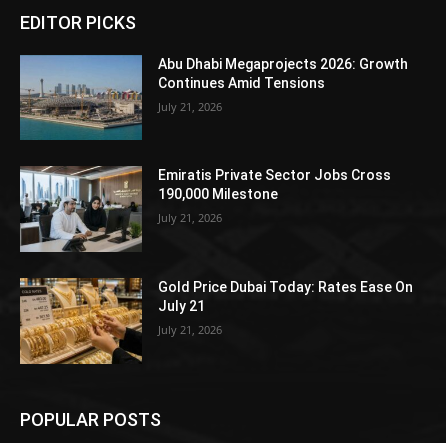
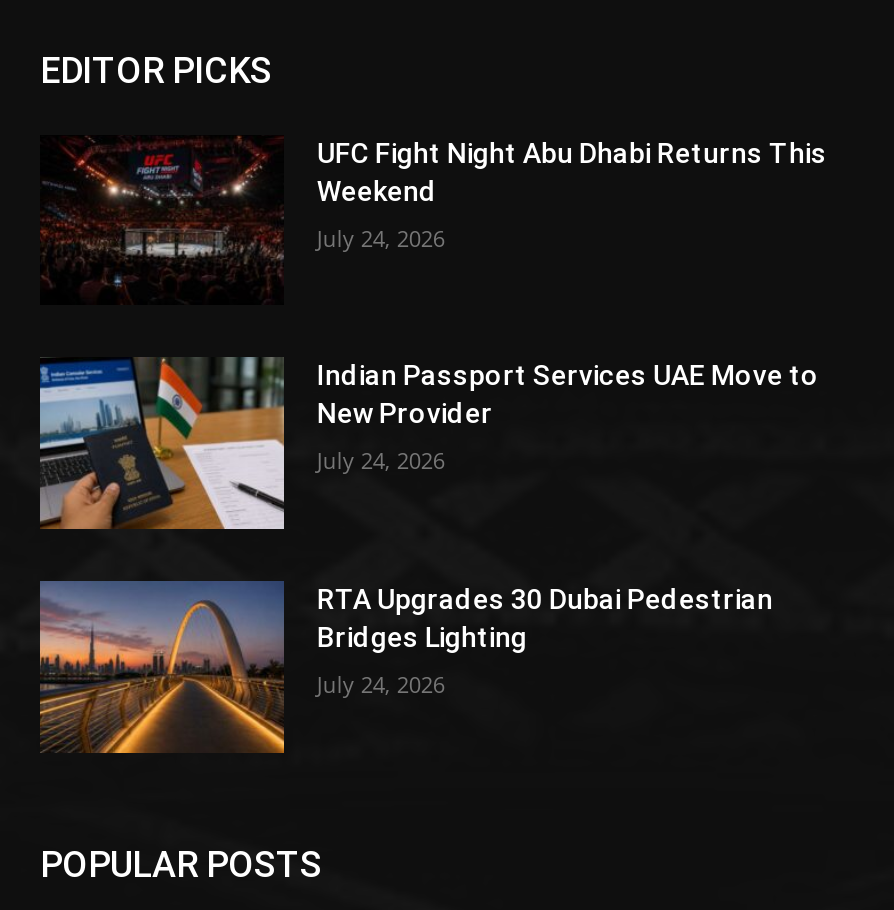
- [image]
- Abu Dhabi Megaprojects 2026: Growth
- Continues Amid Tensions
+ [image]
+ UFC Fight Night Abu Dhabi Returns This
+ Weekend

- July 21, 2026
+ July 24, 2026

- [image]
- Emiratis Private Sector Jobs Cross
- 190,000 Milestone
+ [image]
+ Indian Passport Services UAE Move to
+ New Provider

- July 21, 2026
+ July 24, 2026

- [image]
- Gold Price Dubai Today: Rates Ease On
- July 21
+ [image]
+ RTA Upgrades 30 Dubai Pedestrian
+ Bridges Lighting

- July 21, 2026
+ July 24, 2026
